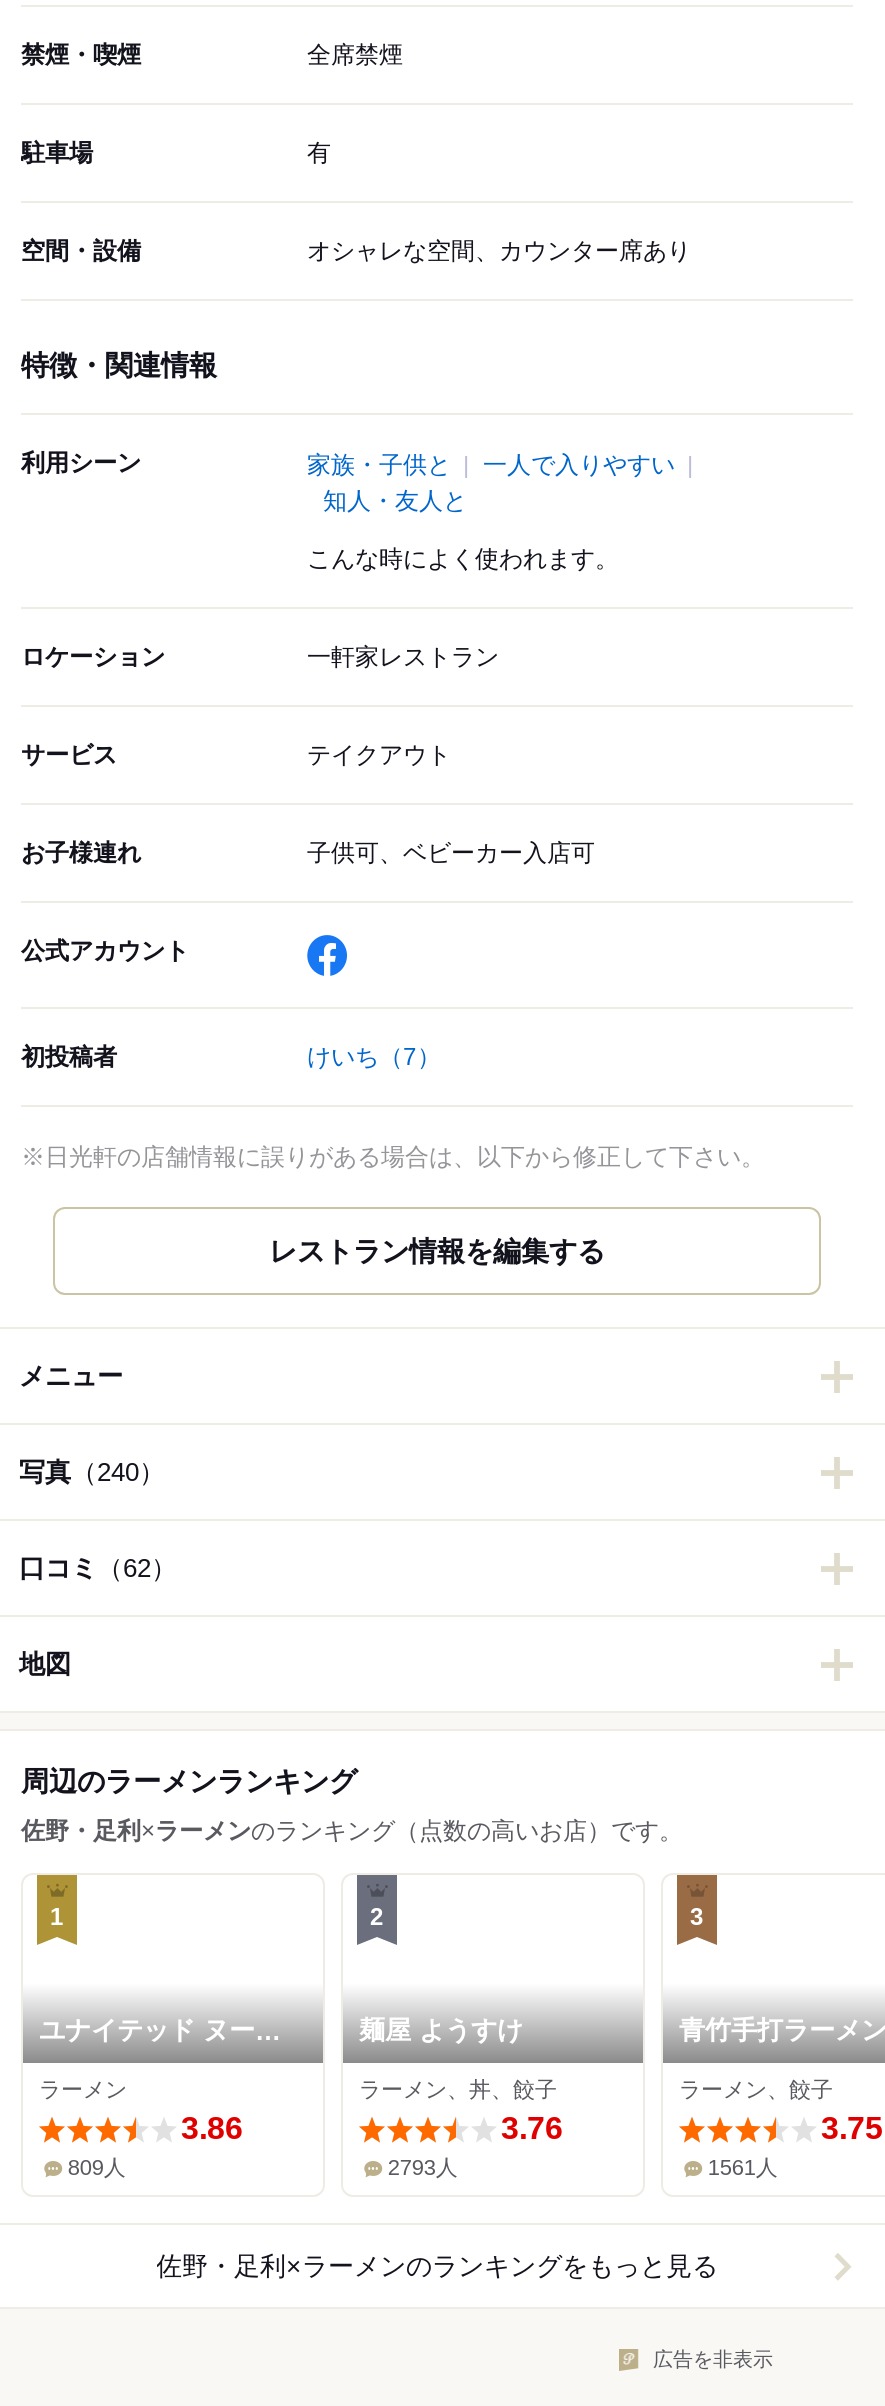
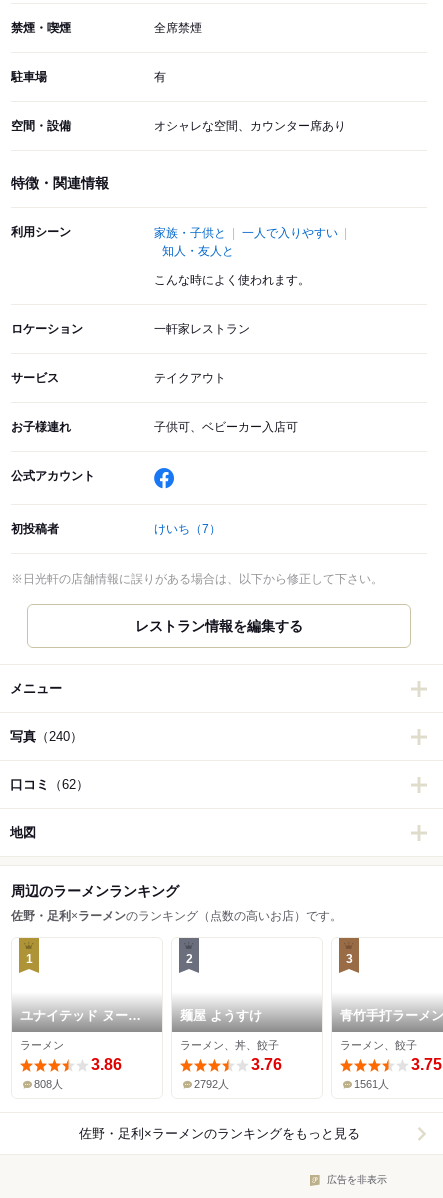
- 809人
+ 808人

- 2793人
+ 2792人
